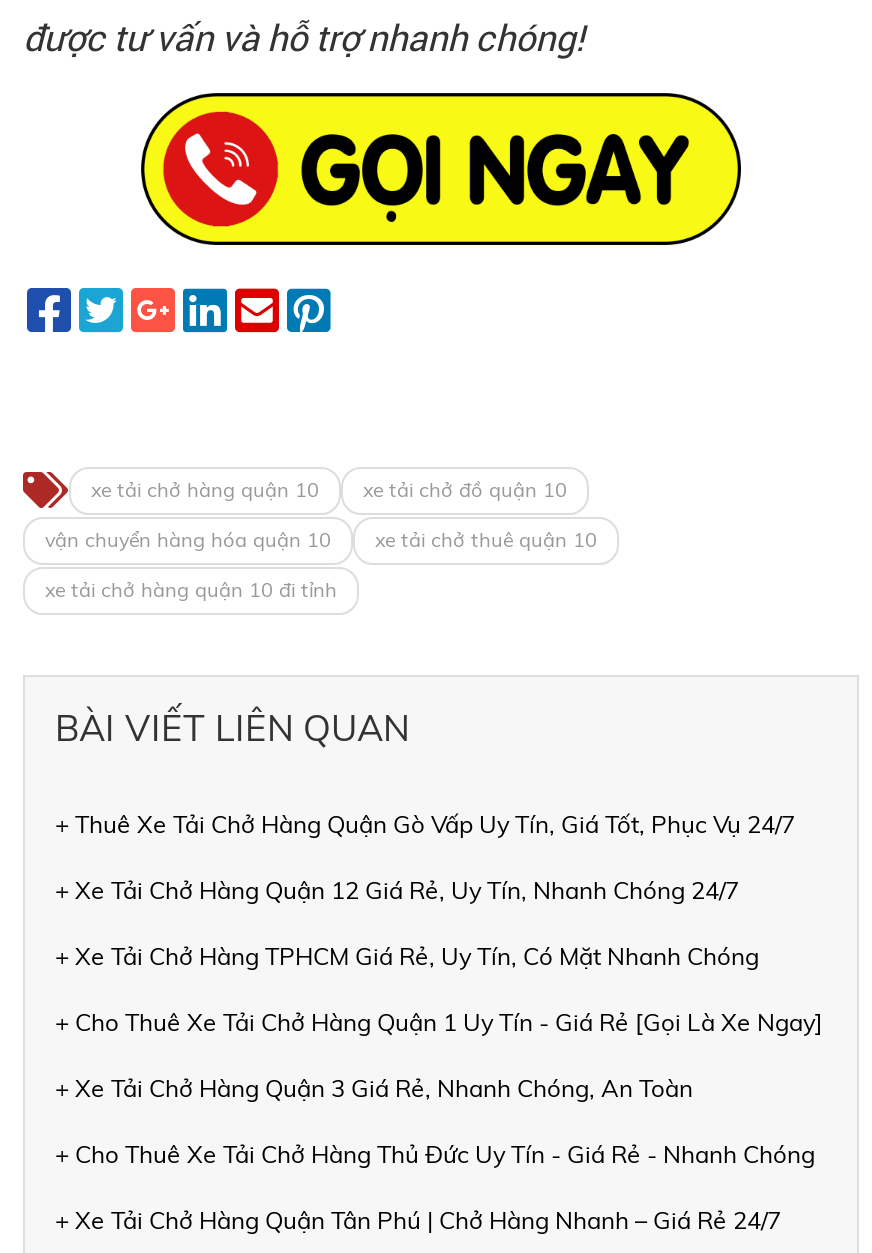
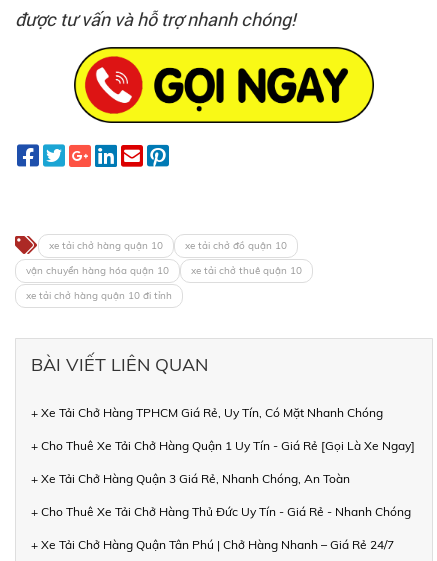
- + Thuê Xe Tải Chở Hàng Quận Gò Vấp Uy Tín, Giá Tốt, Phục Vụ 24/7
- + Xe Tải Chở Hàng Quận 12 Giá Rẻ, Uy Tín, Nhanh Chóng 24/7
